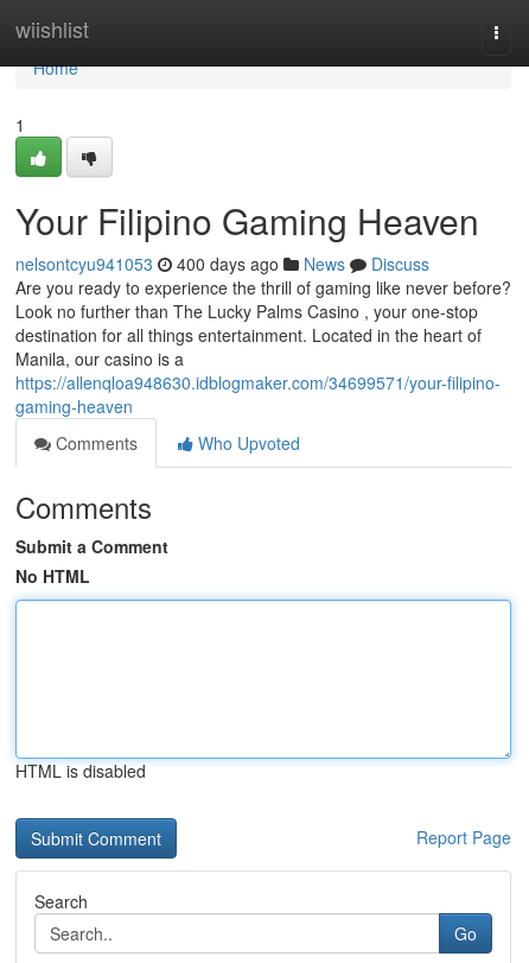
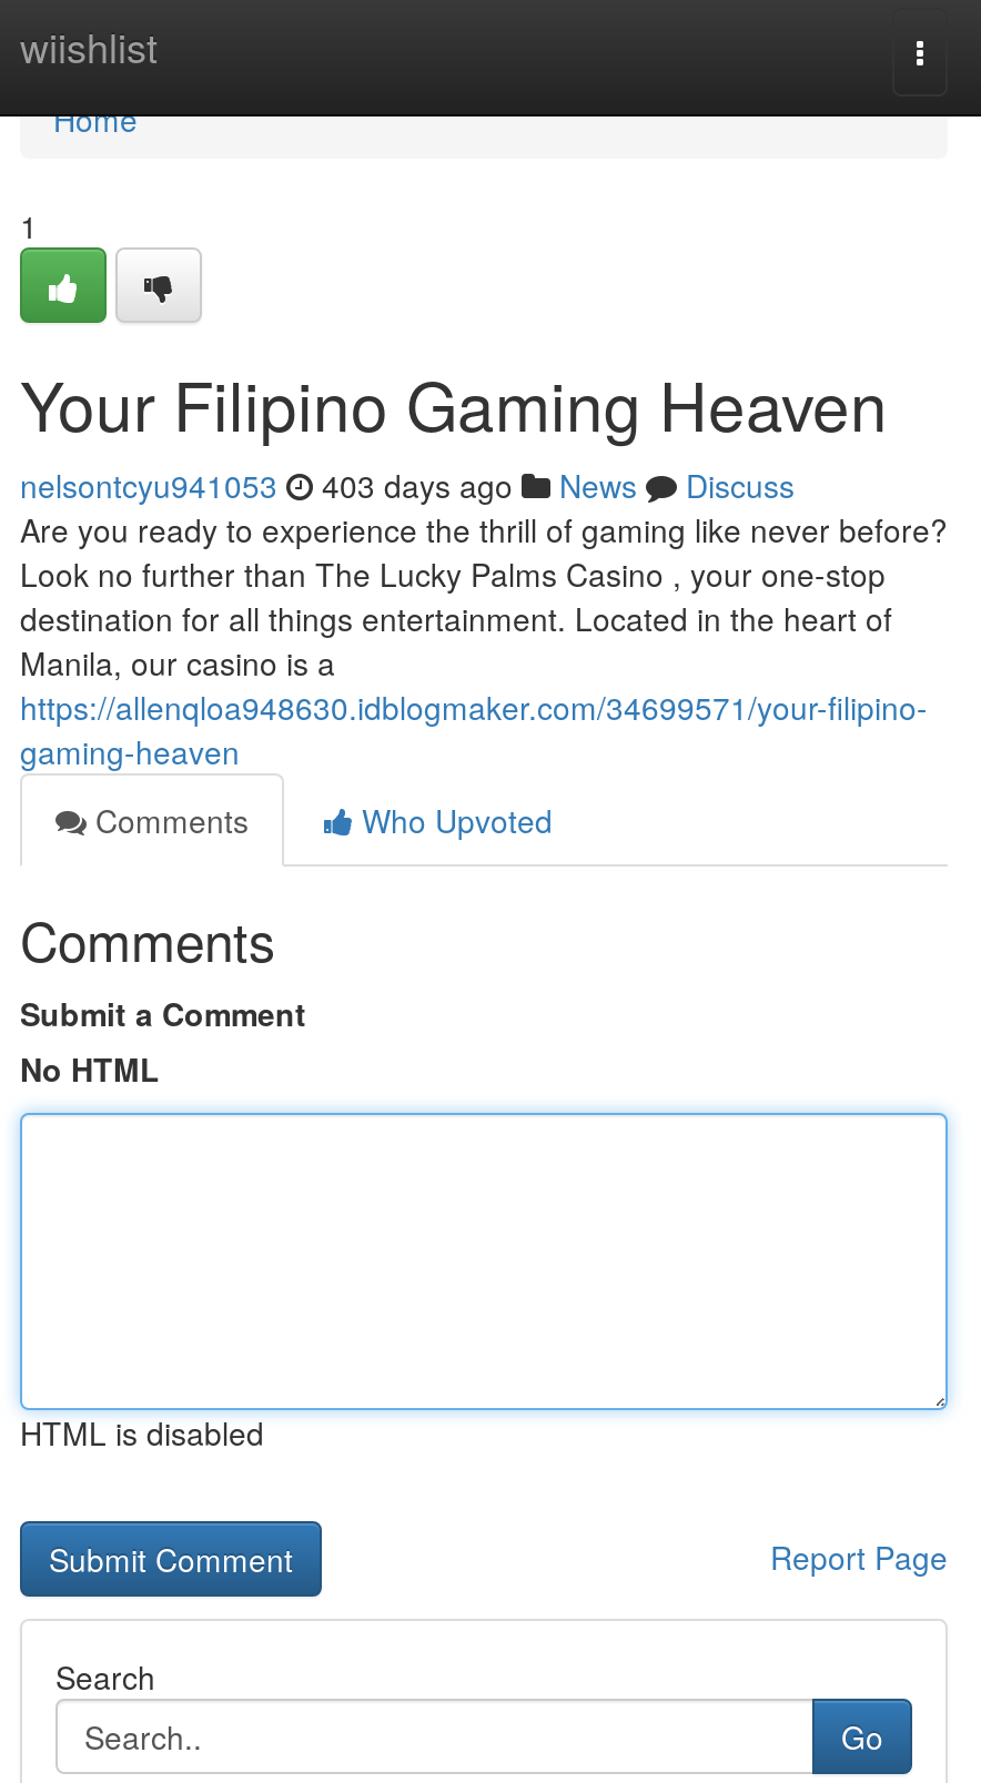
- nelsontcyu941053 400 days ago News Discuss
+ nelsontcyu941053 403 days ago News Discuss
